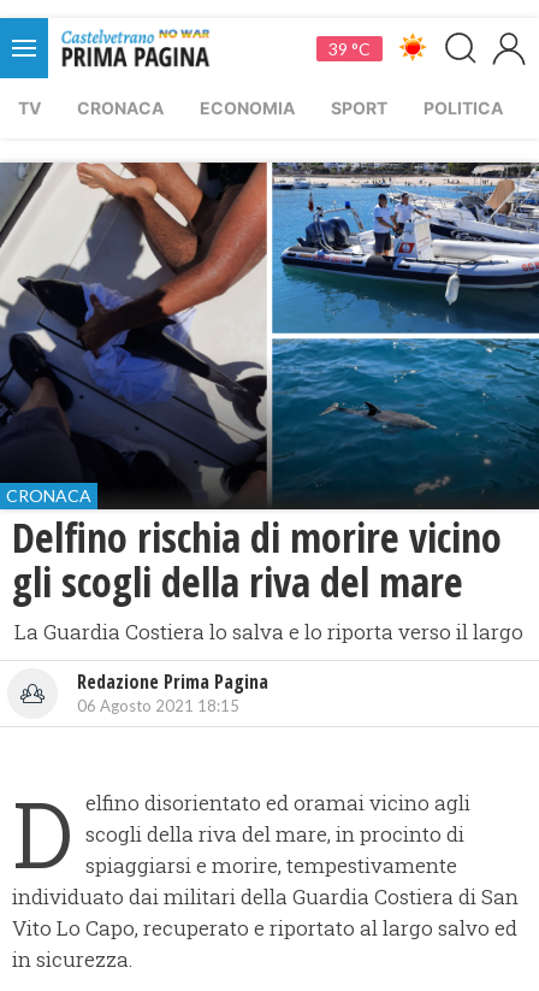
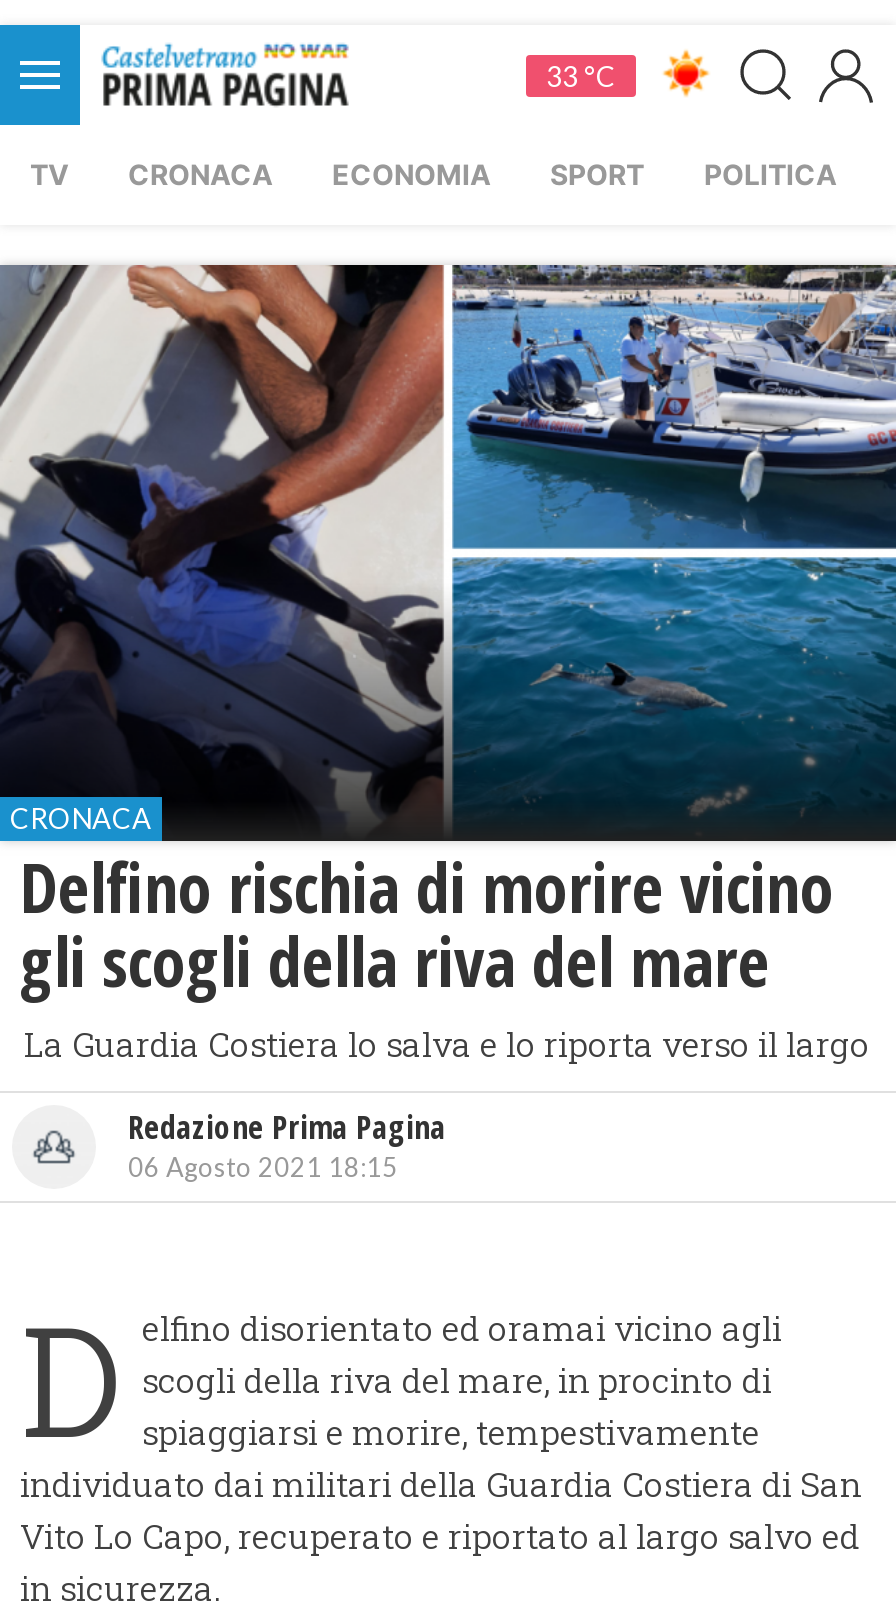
- 39 °C
+ 33 °C
